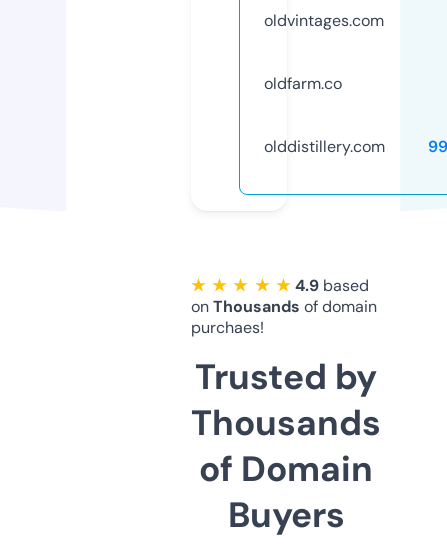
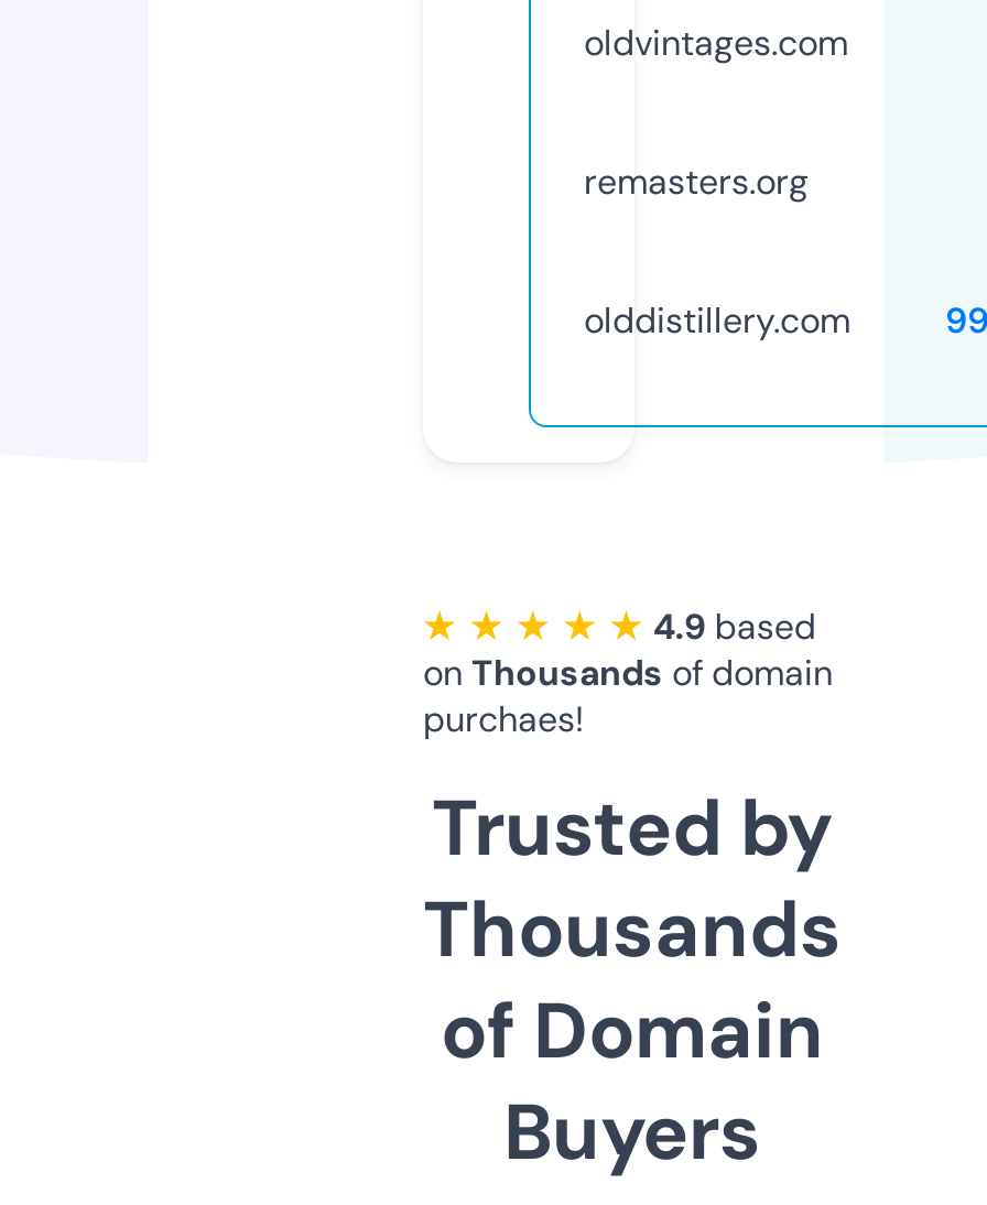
- oldfarm.co
+ remasters.org
